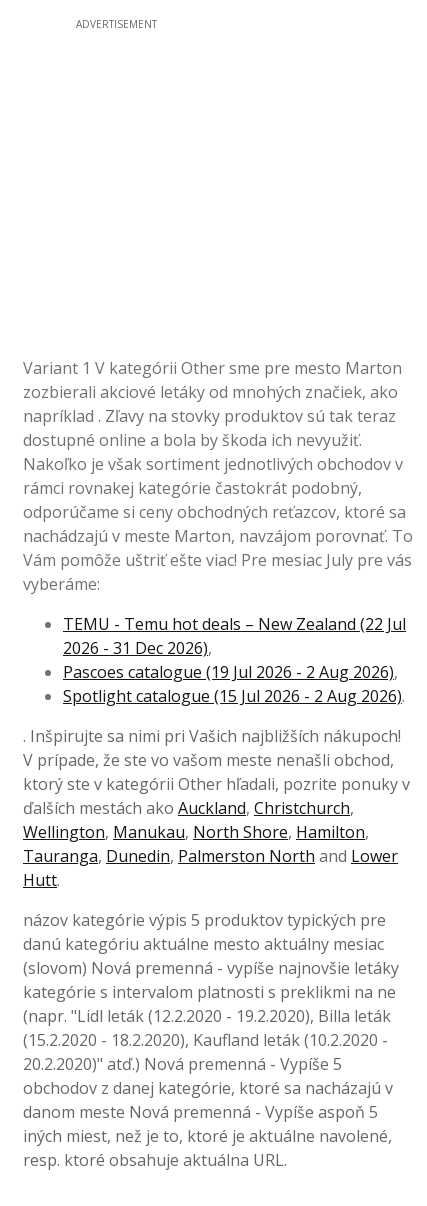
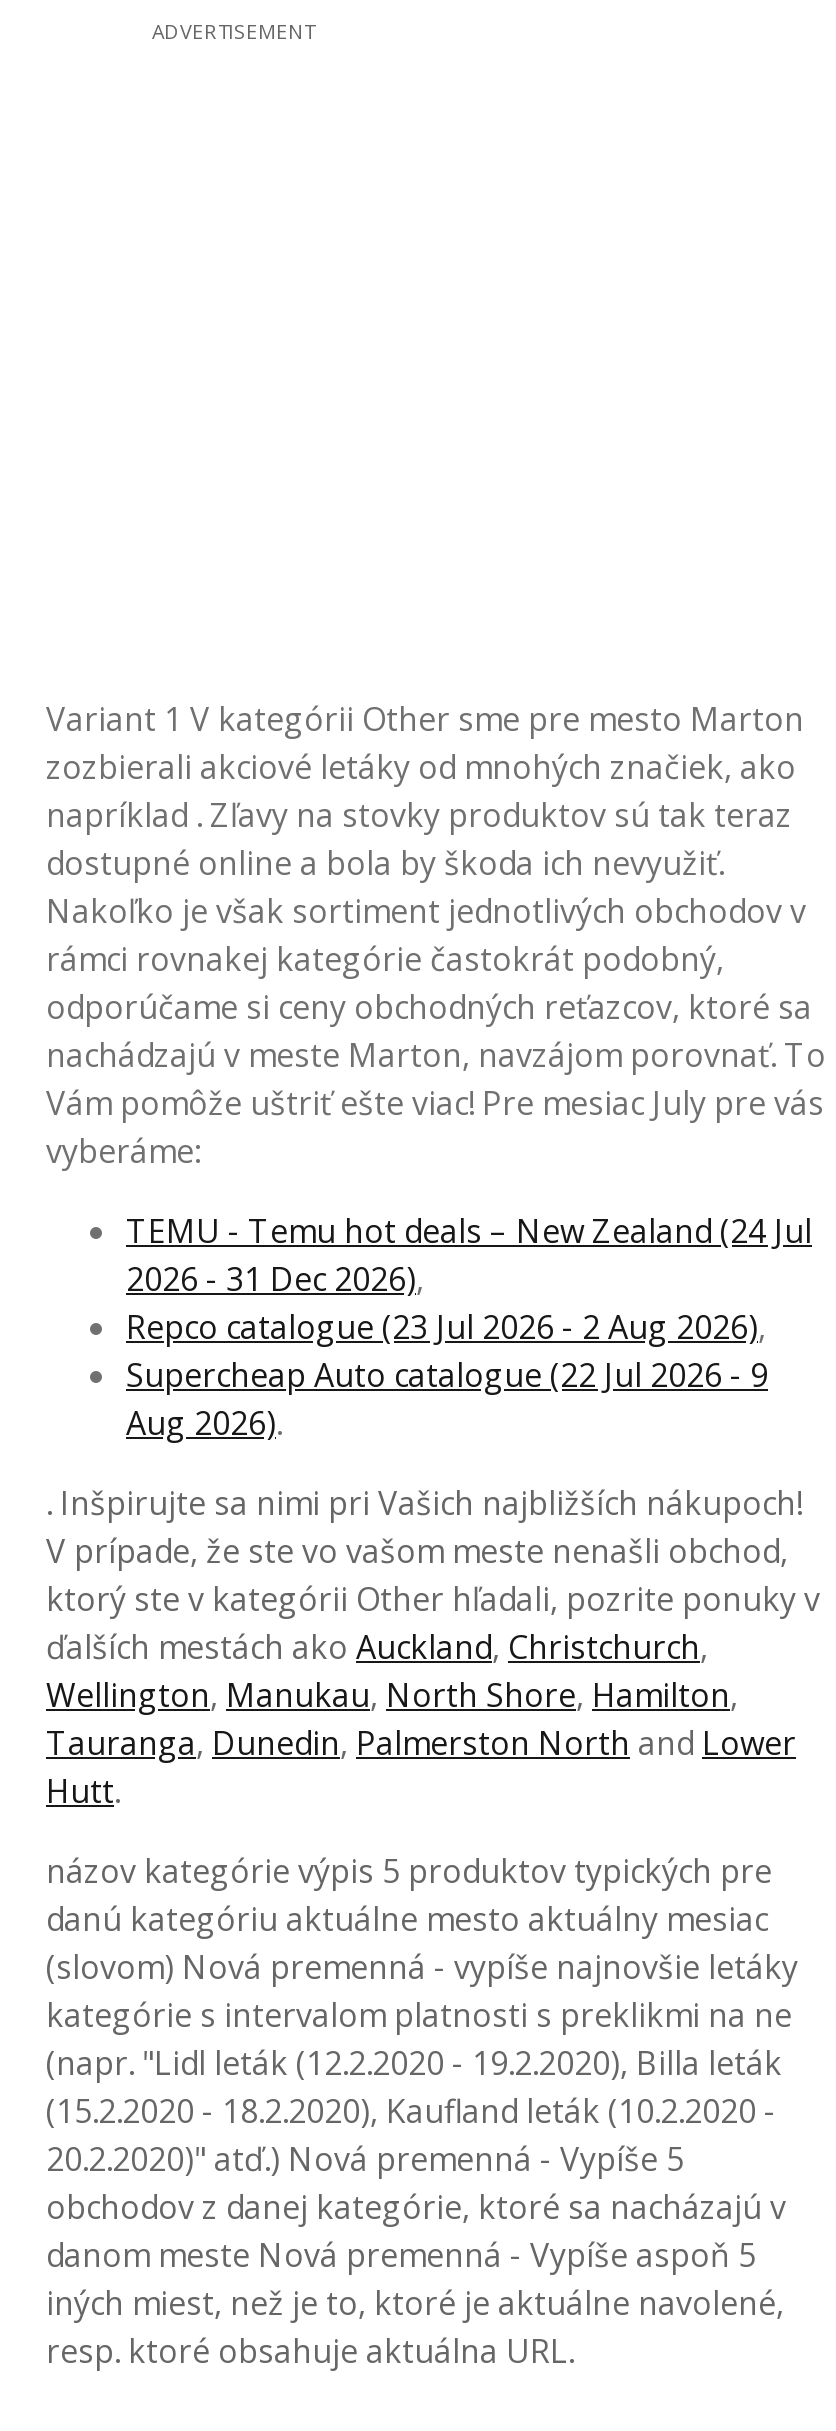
- TEMU - Temu hot deals – New Zealand (22 Jul
+ TEMU - Temu hot deals – New Zealand (24 Jul

- Pascoes catalogue (19 Jul 2026 - 2 Aug 2026),
- Spotlight catalogue (15 Jul 2026 - 2 Aug 2026).
+ Repco catalogue (23 Jul 2026 - 2 Aug 2026),
+ Supercheap Auto catalogue (22 Jul 2026 - 9
+ Aug 2026).
